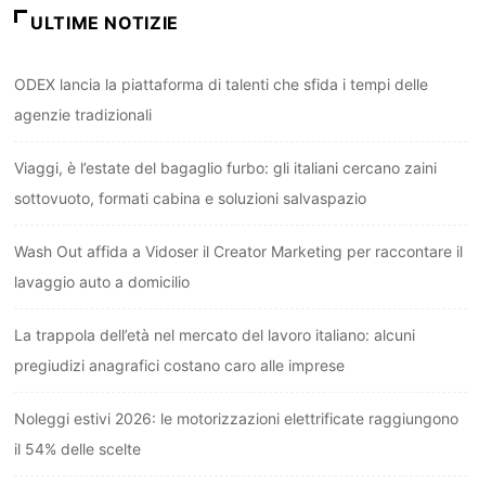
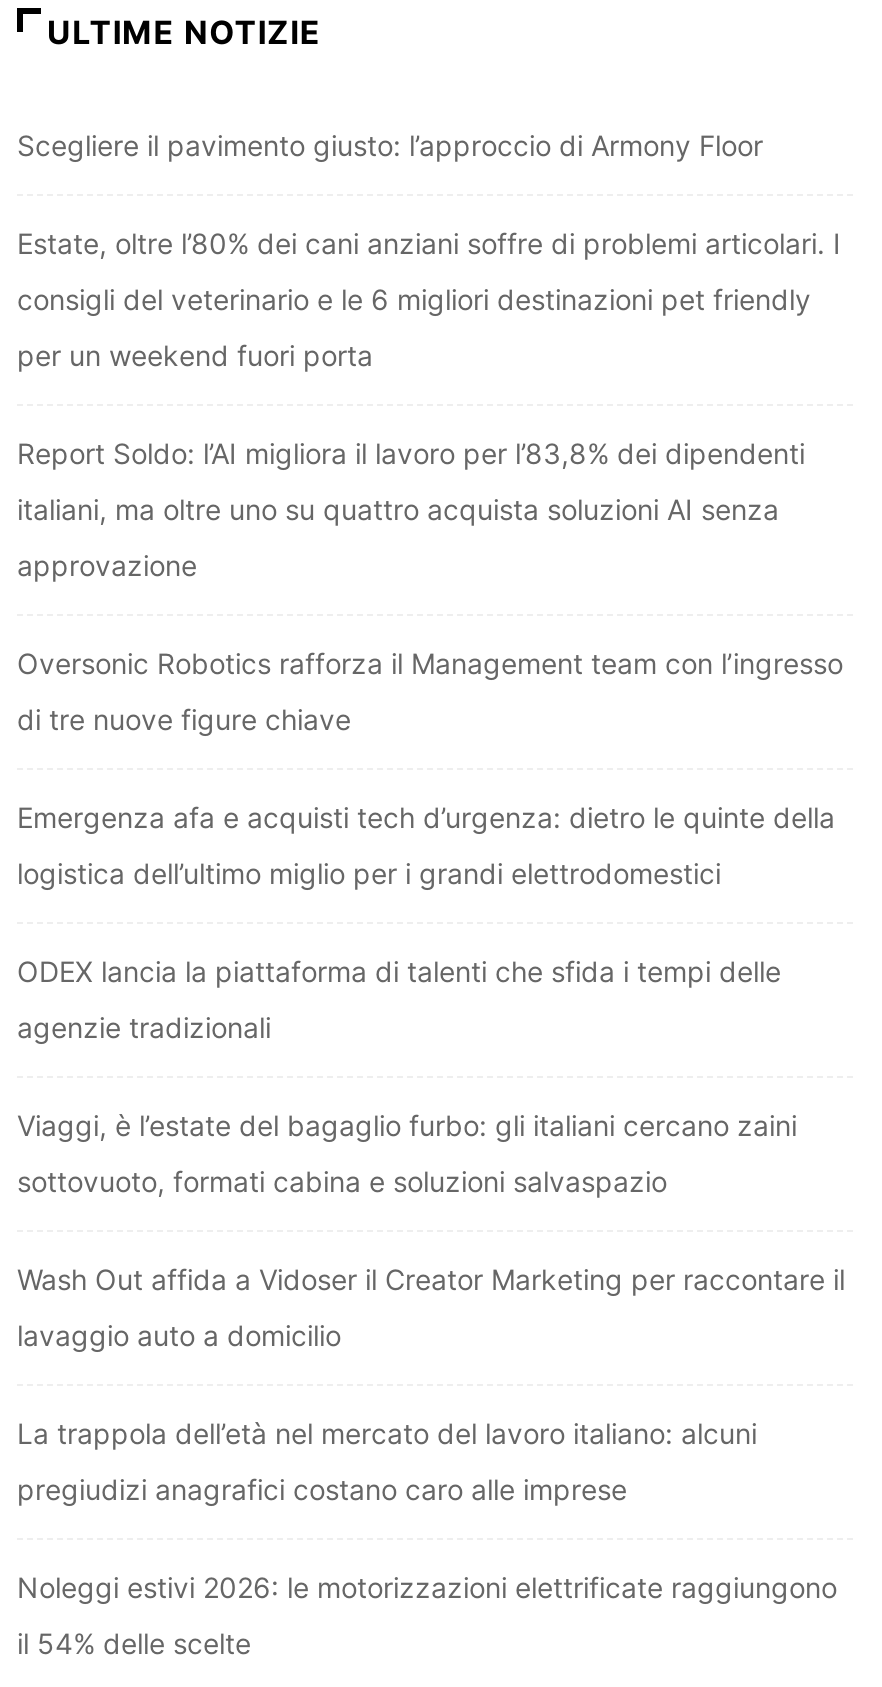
+ Scegliere il pavimento giusto: l’approccio di Armony Floor
+ Estate, oltre l’80% dei cani anziani soffre di problemi articolari. I
+ consigli del veterinario e le 6 migliori destinazioni pet friendly
+ per un weekend fuori porta
+ Report Soldo: l’AI migliora il lavoro per l’83,8% dei dipendenti
+ italiani, ma oltre uno su quattro acquista soluzioni AI senza
+ approvazione
+ Oversonic Robotics rafforza il Management team con l’ingresso
+ di tre nuove figure chiave
+ Emergenza afa e acquisti tech d’urgenza: dietro le quinte della
+ logistica dell’ultimo miglio per i grandi elettrodomestici
